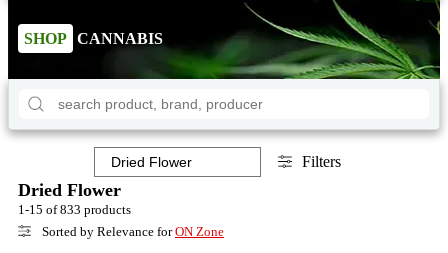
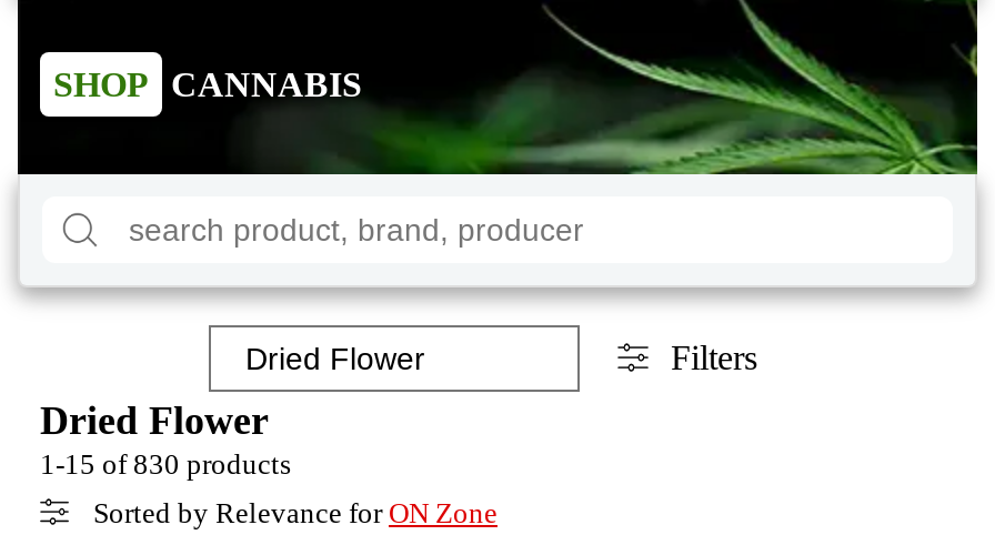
- 1-15 of 833 products
+ 1-15 of 830 products
